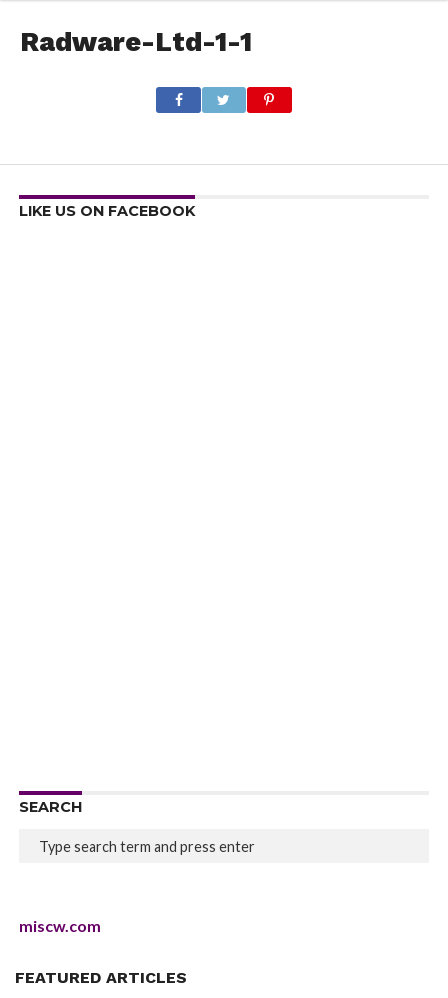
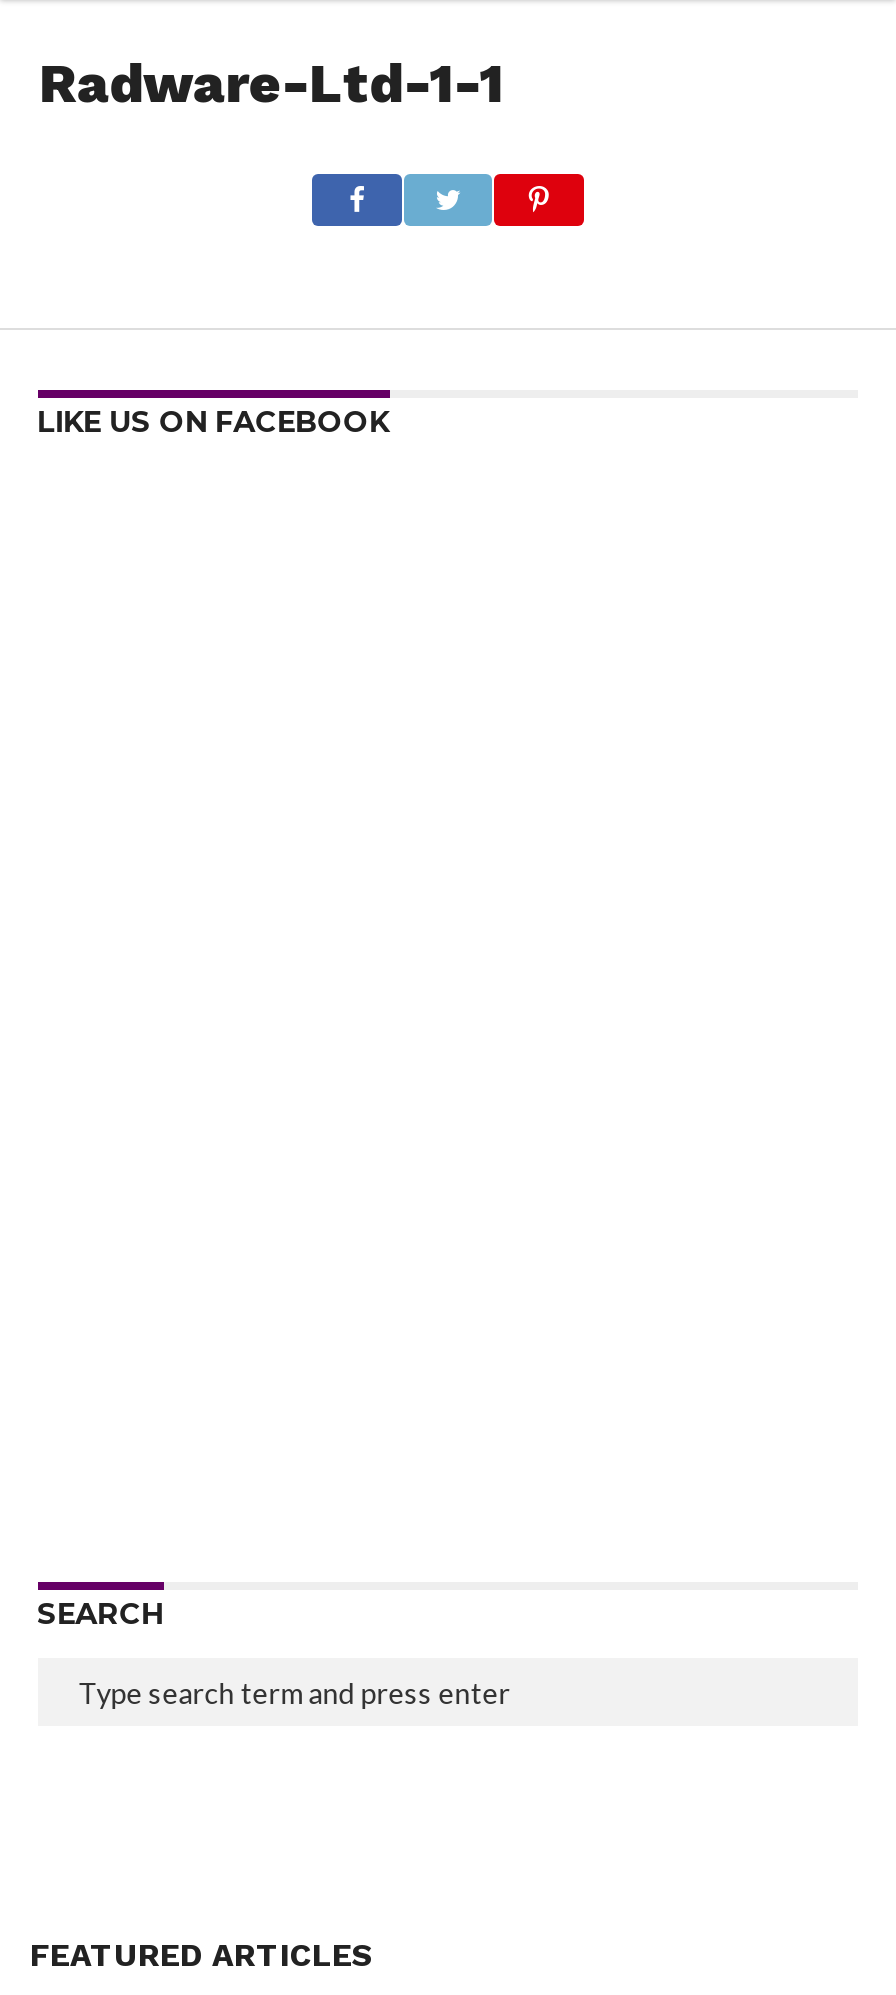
- miscw.com
